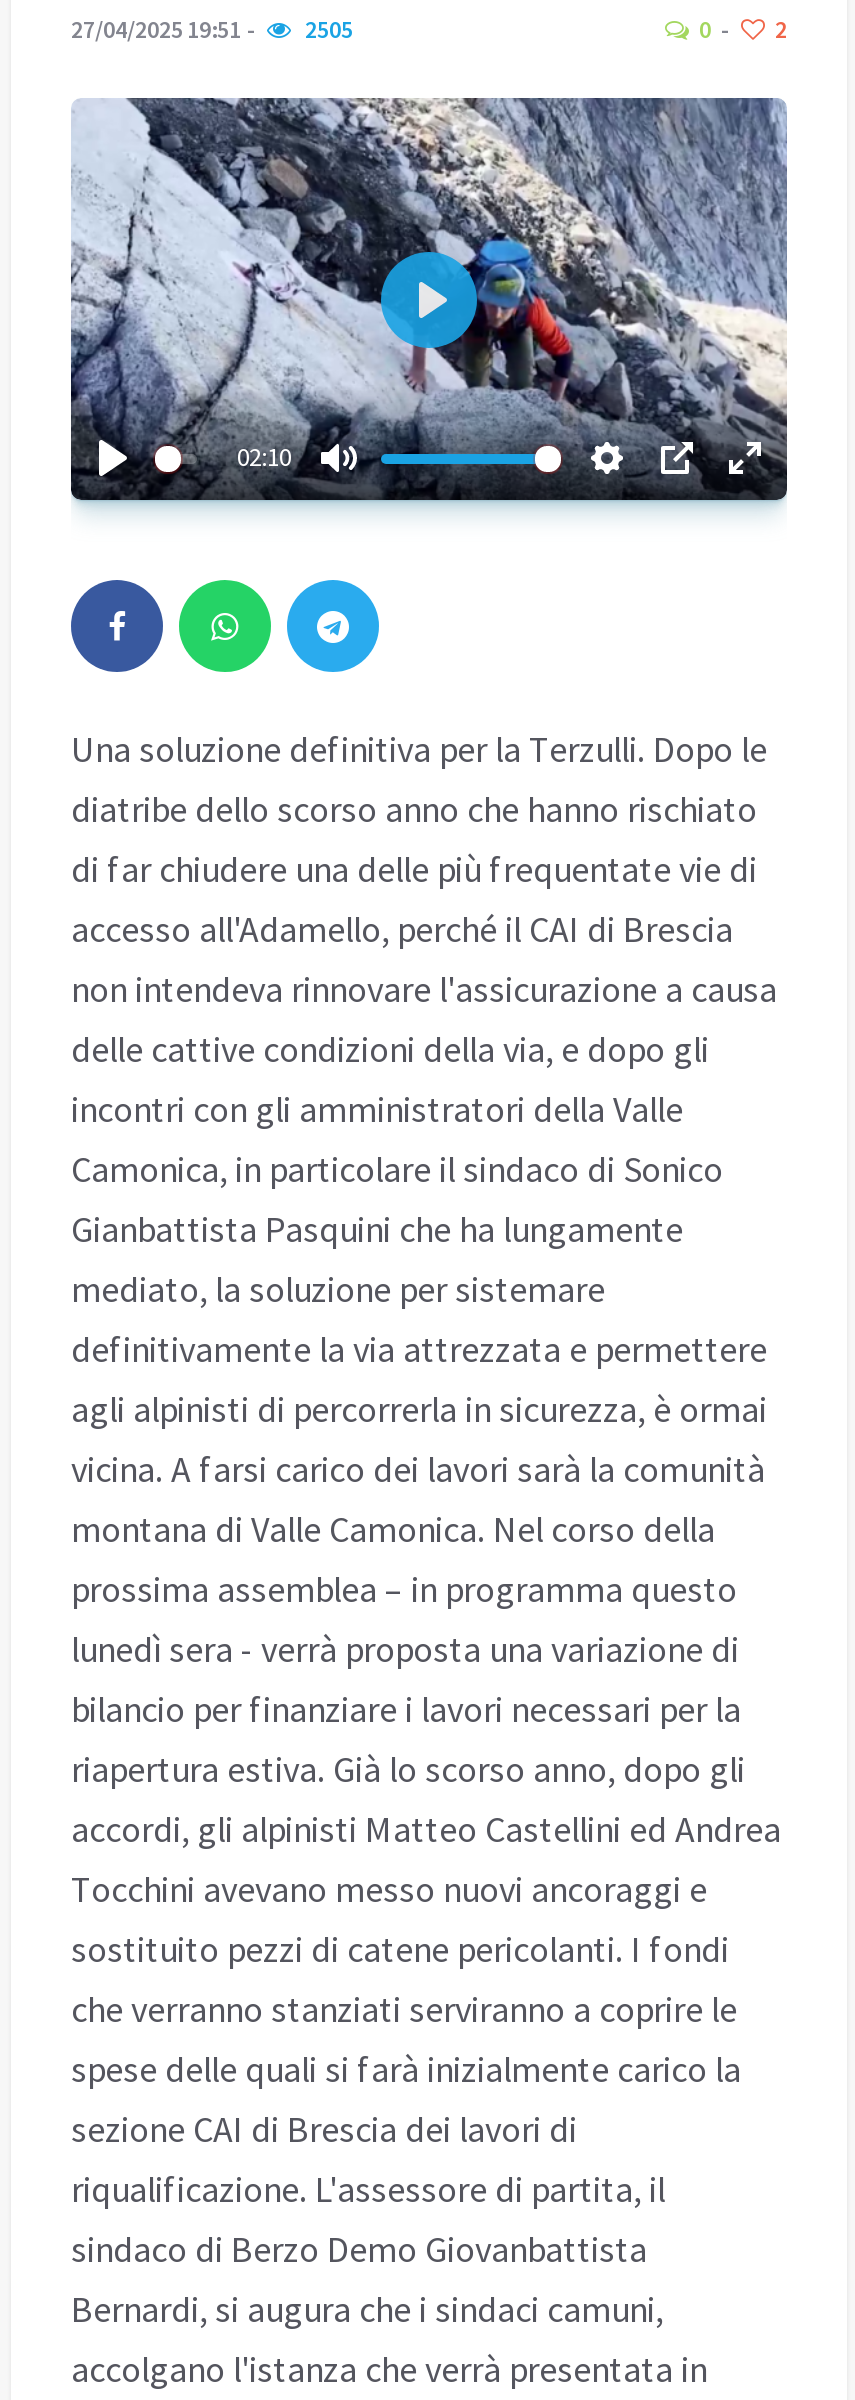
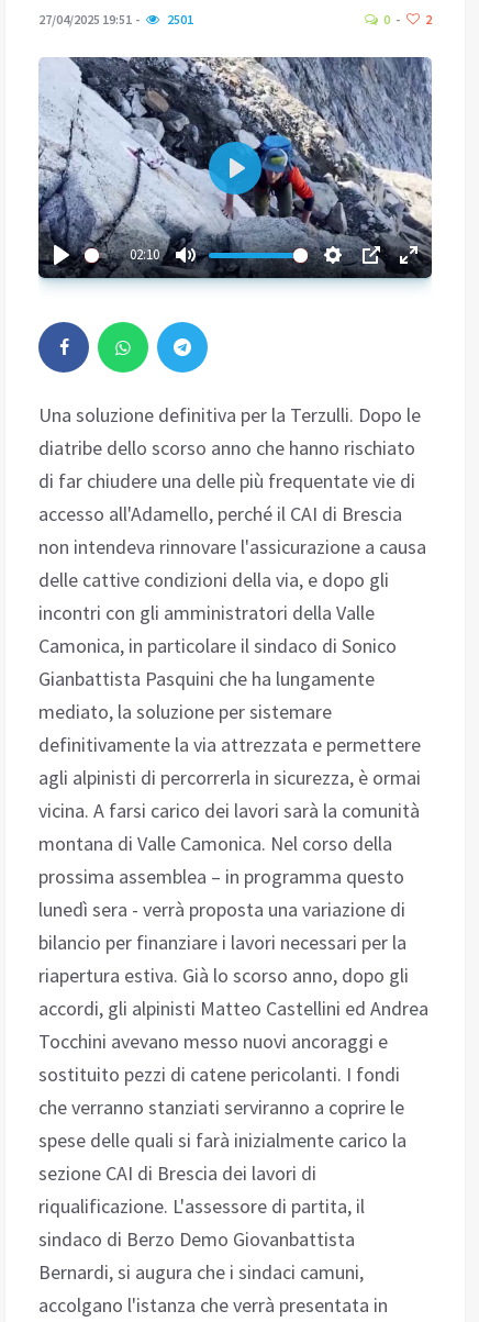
- 2505
+ 2501
